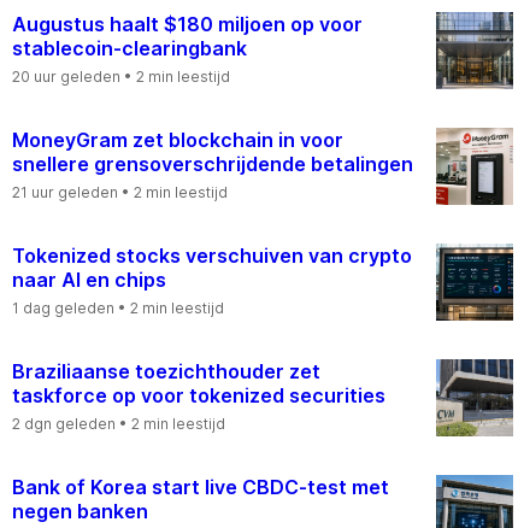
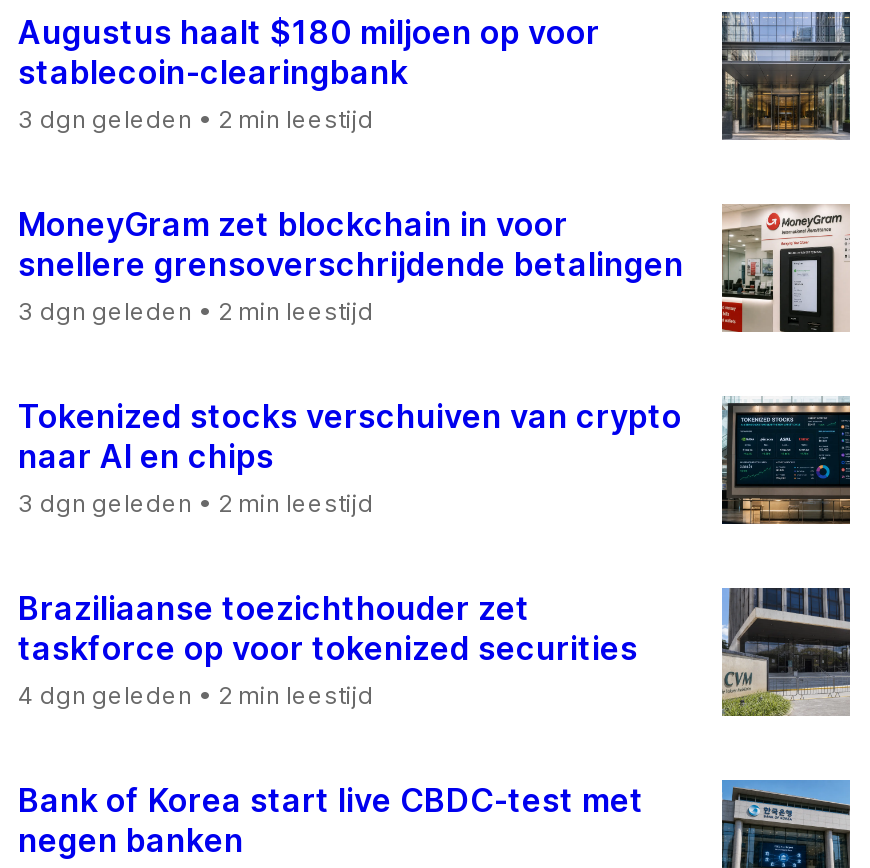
- 20 uur geleden • 2 min leestijd
+ 3 dgn geleden • 2 min leestijd

- 21 uur geleden • 2 min leestijd
+ 3 dgn geleden • 2 min leestijd

- 1 dag geleden • 2 min leestijd
+ 3 dgn geleden • 2 min leestijd

- 2 dgn geleden • 2 min leestijd
+ 4 dgn geleden • 2 min leestijd
